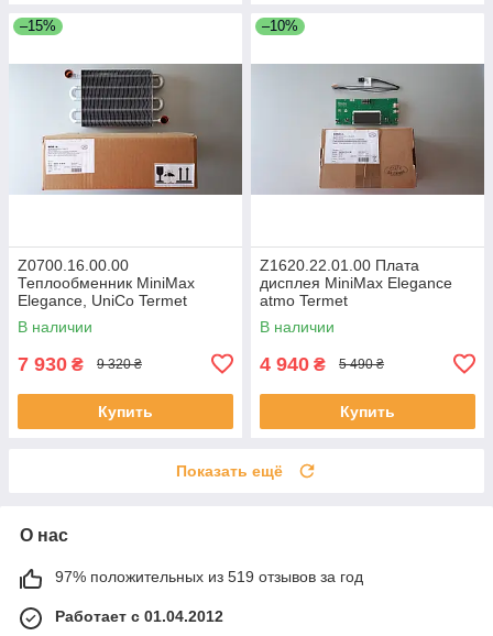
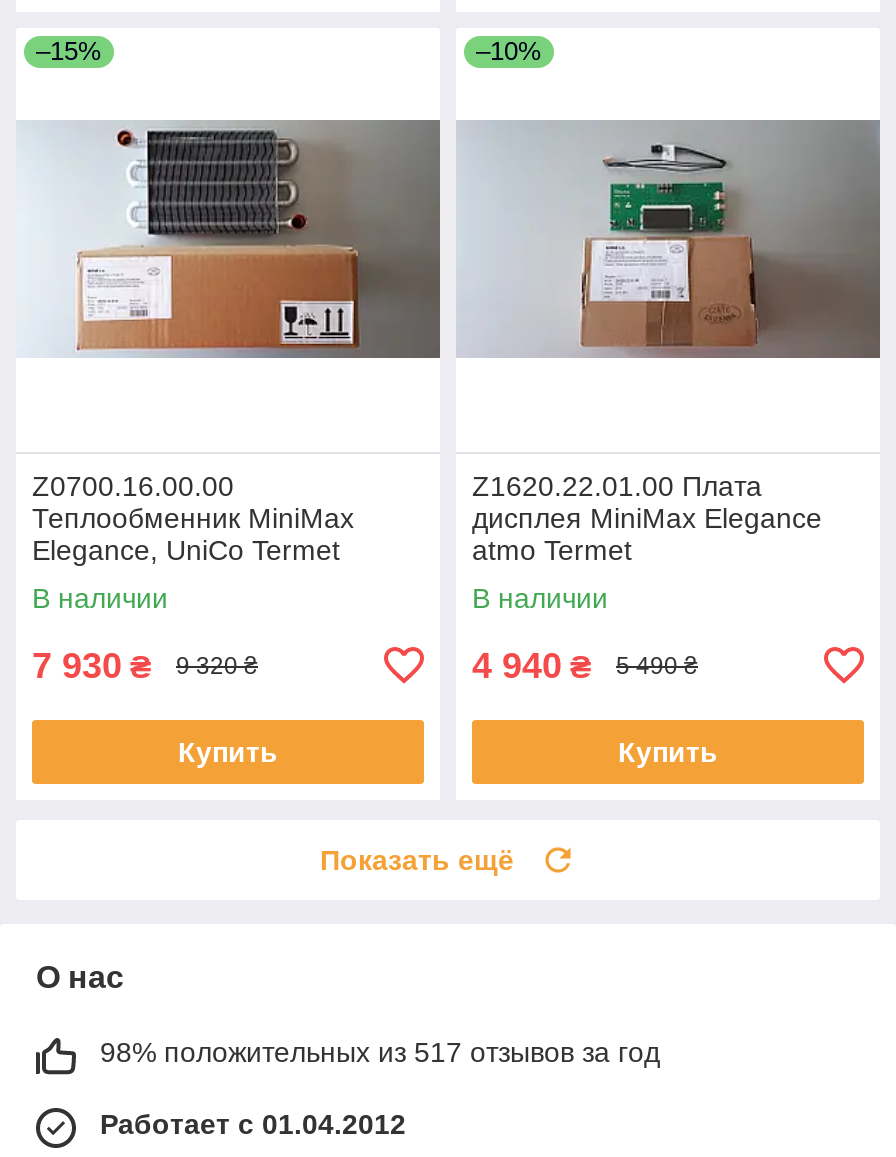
- 97% положительных из 519 отзывов за год
+ 98% положительных из 517 отзывов за год
